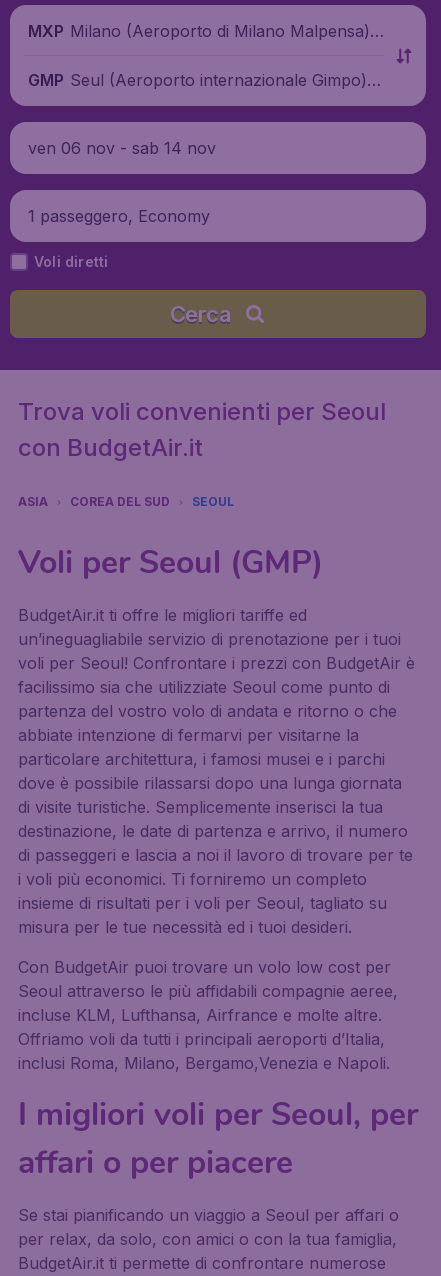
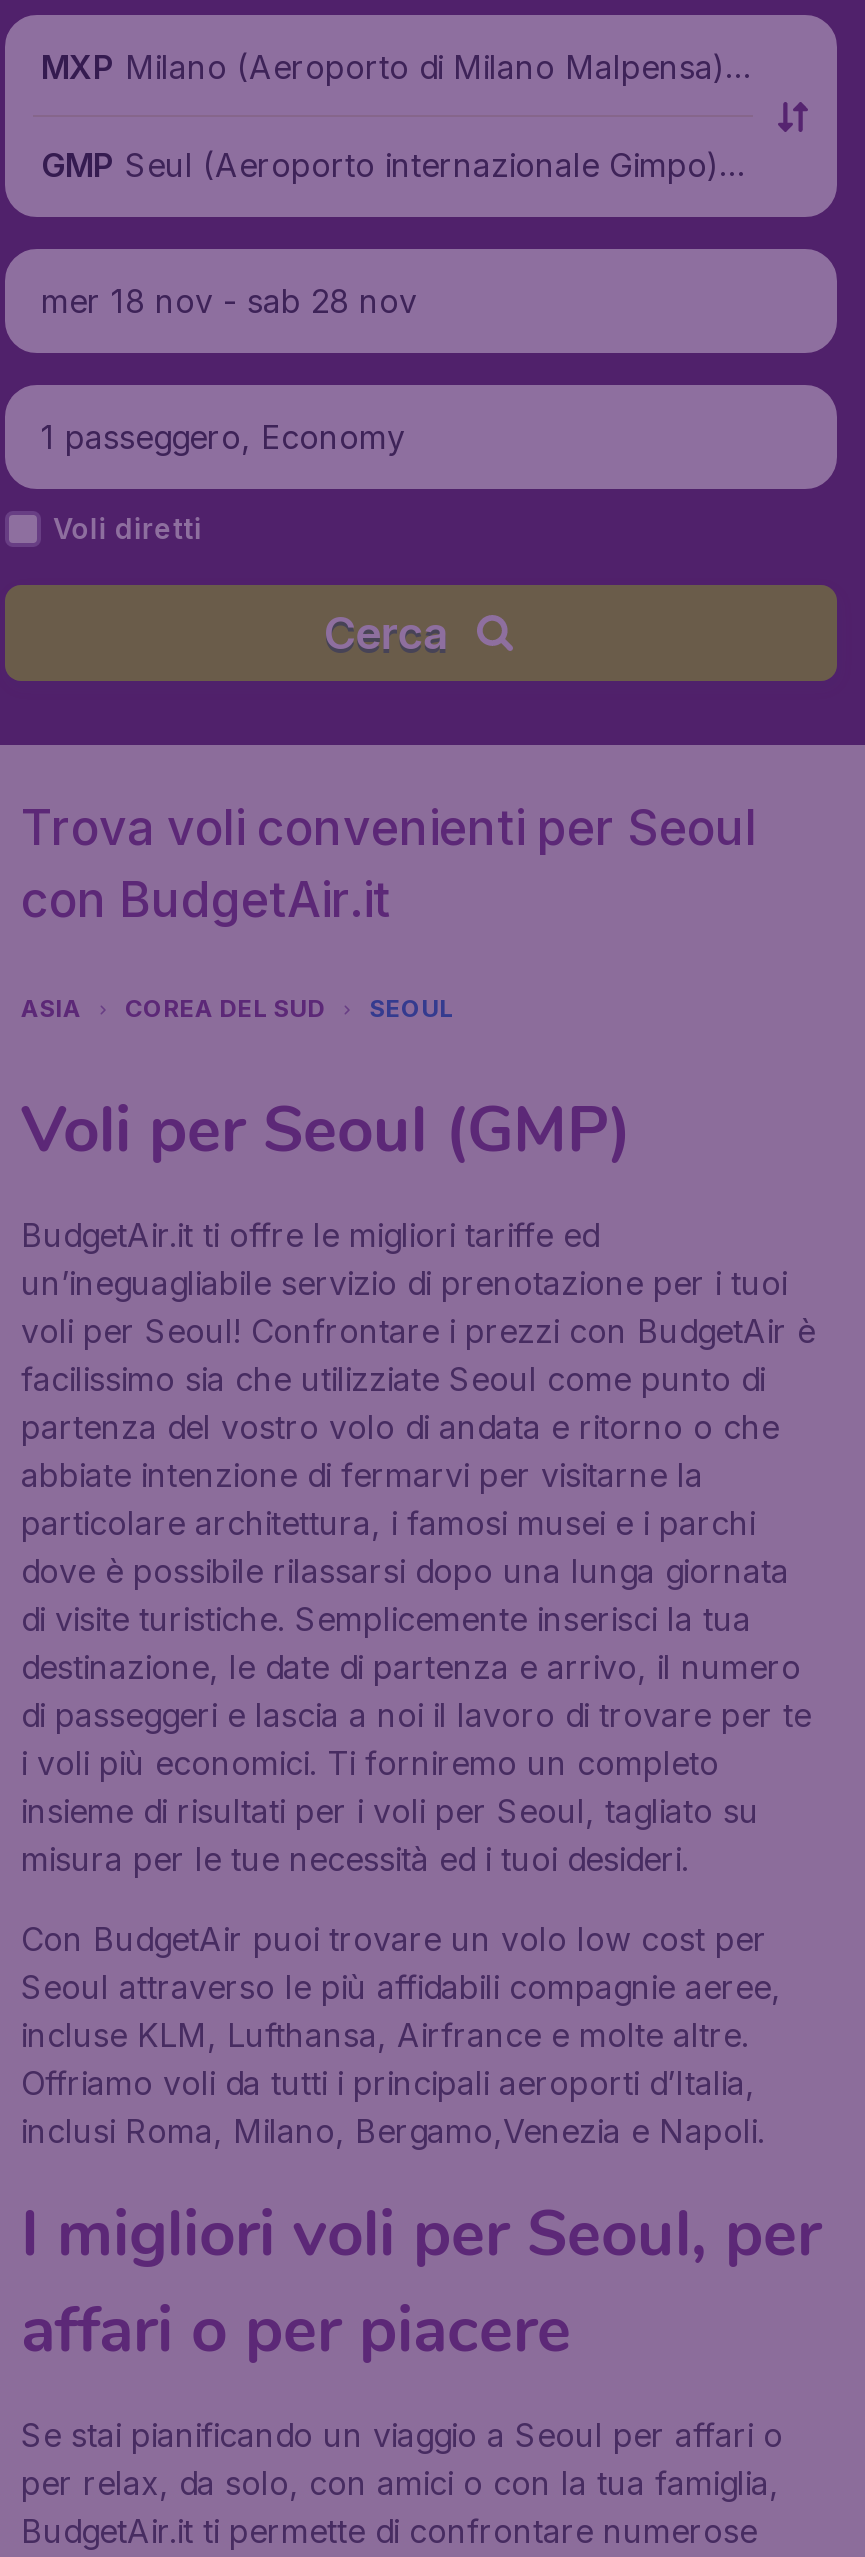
- ven 06 nov - sab 14 nov
+ mer 18 nov - sab 28 nov
